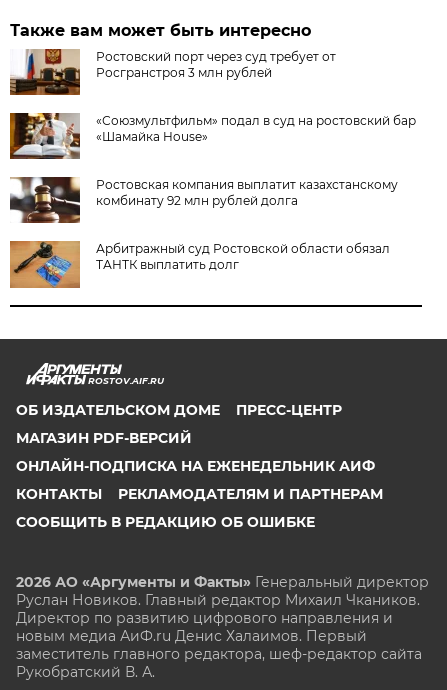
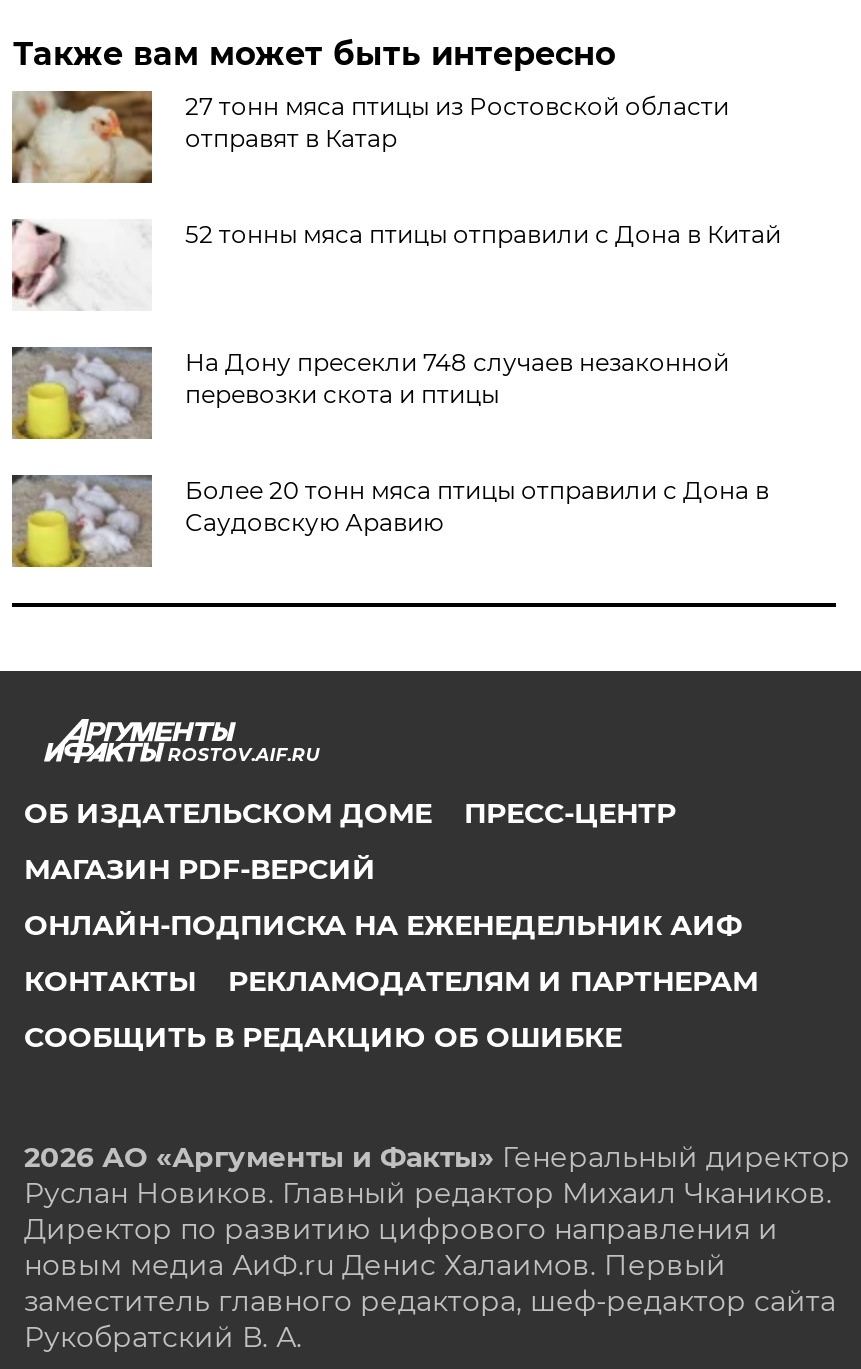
- [image]
- Ростовский порт через суд требует от
- Росгранстроя 3 млн рублей
+ [image]
+ 27 тонн мяса птицы из Ростовской области
+ отправят в Катар

- [image]
- «Союзмультфильм» подал в суд на ростовский бар
- «Шамайка House»
+ [image]
+ 52 тонны мяса птицы отправили с Дона в Китай

- [image]
- Ростовская компания выплатит казахстанскому
- комбинату 92 млн рублей долга
+ [image]
+ На Дону пресекли 748 случаев незаконной
+ перевозки скота и птицы

- [image]
- Арбитражный суд Ростовской области обязал
- ТАНТК выплатить долг
+ [image]
+ Более 20 тонн мяса птицы отправили с Дона в
+ Саудовскую Аравию
